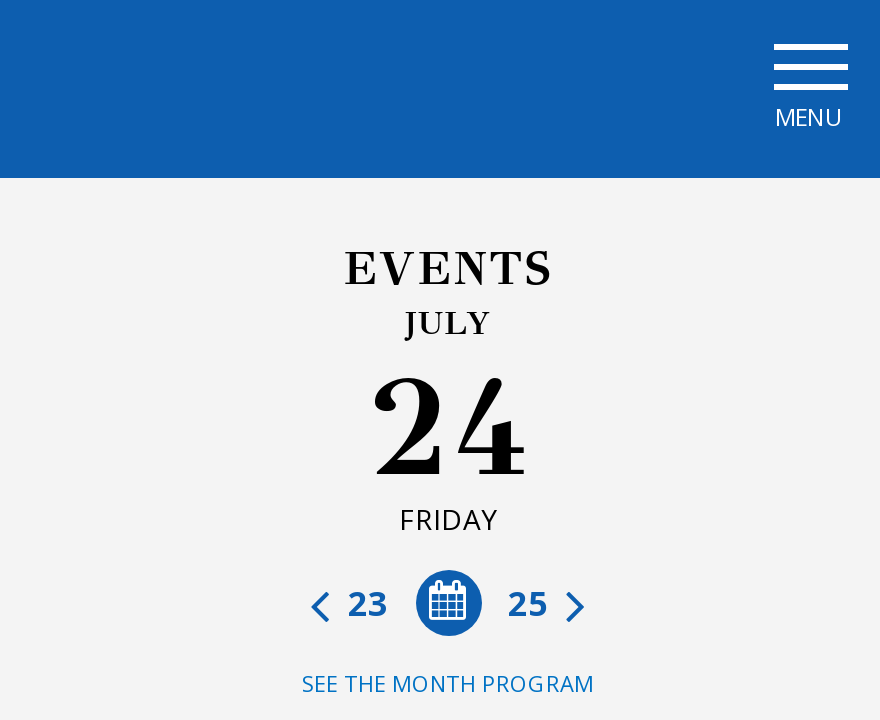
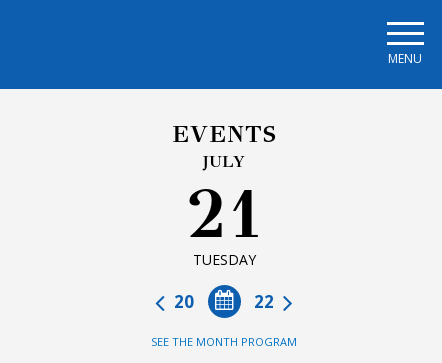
- 24
- FRIDAY
+ 21
+ TUESDAY

- 25
- 23
+ 22
+ 20
